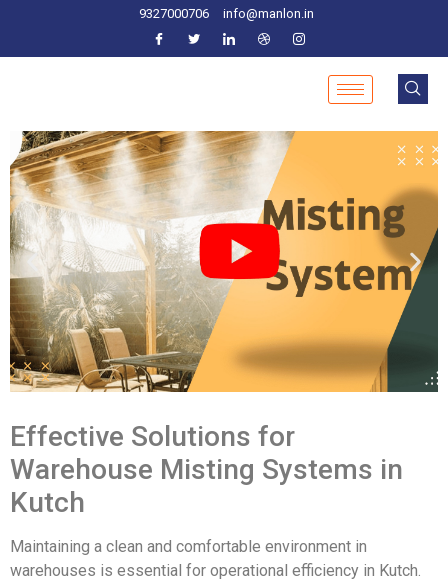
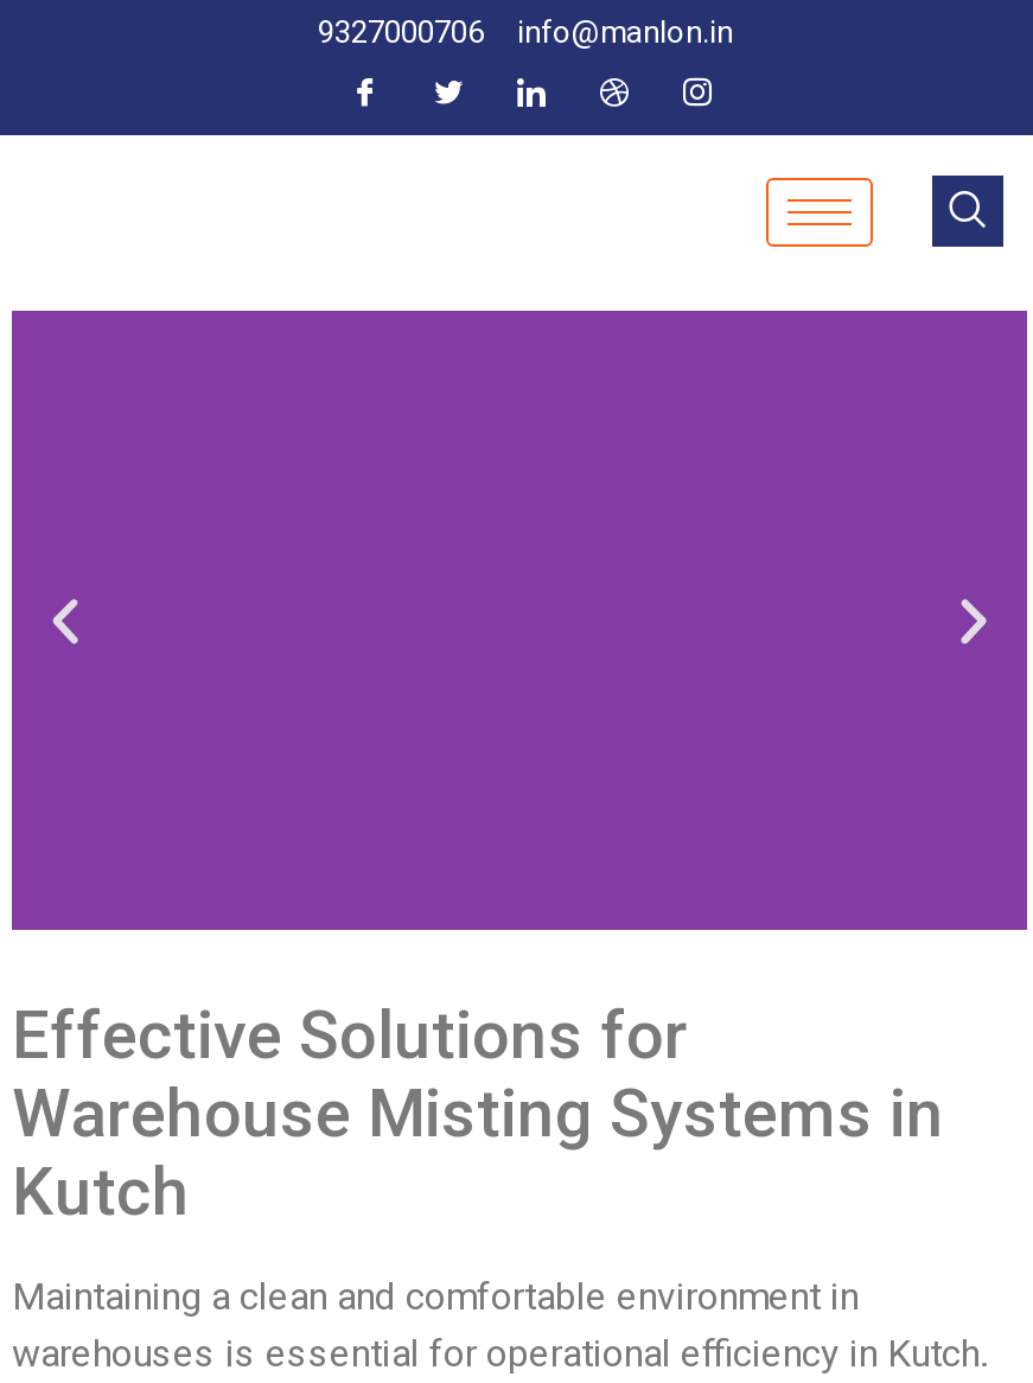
- [image]
